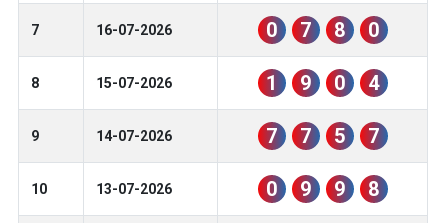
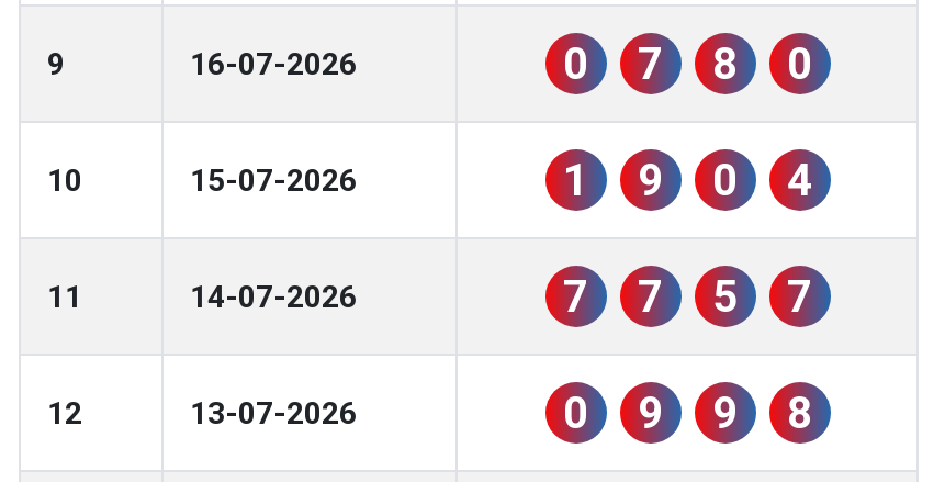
- 7
+ 9

- 8
+ 10

- 9
+ 11

- 10
+ 12
